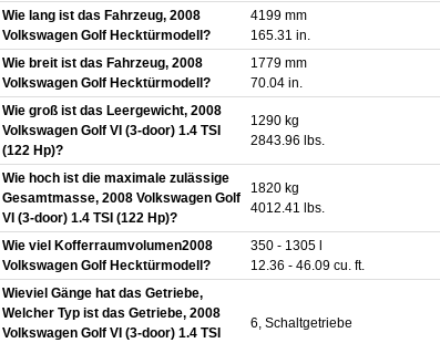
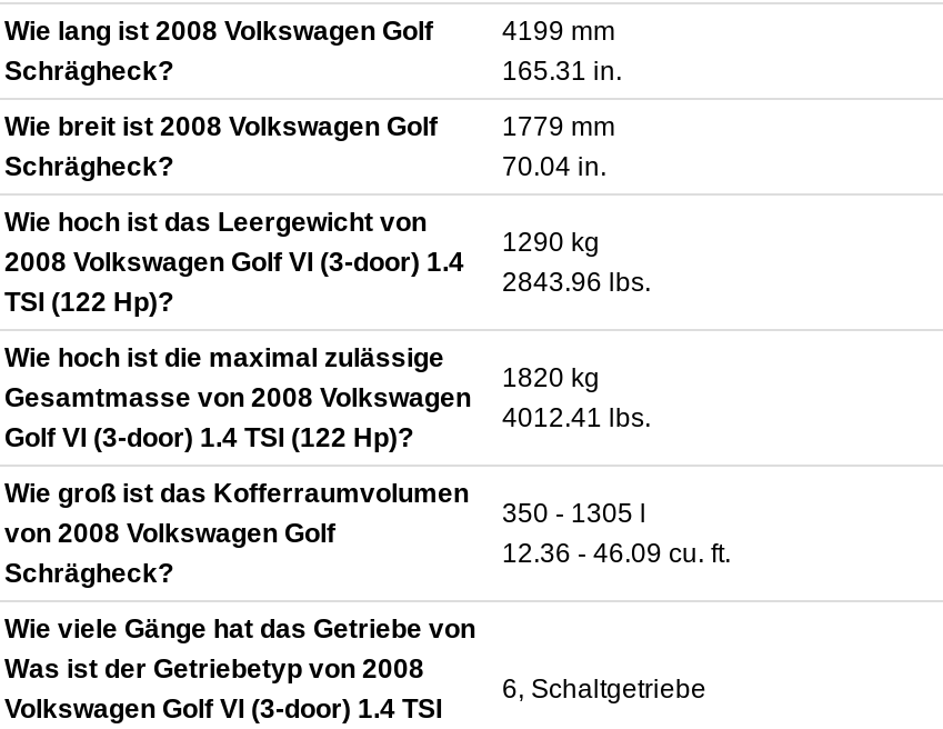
- Wie lang ist das Fahrzeug, 2008
- Volkswagen Golf Hecktürmodell?
+ Wie lang ist 2008 Volkswagen Golf
+ Schrägheck?

- Wie breit ist das Fahrzeug, 2008
- Volkswagen Golf Hecktürmodell?
+ Wie breit ist 2008 Volkswagen Golf
+ Schrägheck?

- Wie groß ist das Leergewicht, 2008
- Volkswagen Golf VI (3-door) 1.4 TSI
- (122 Hp)?
+ Wie hoch ist das Leergewicht von
+ 2008 Volkswagen Golf VI (3-door) 1.4
+ TSI (122 Hp)?

- Wie hoch ist die maximale zulässige
- Gesamtmasse, 2008 Volkswagen Golf
- VI (3-door) 1.4 TSI (122 Hp)?
+ Wie hoch ist die maximal zulässige
+ Gesamtmasse von 2008 Volkswagen
+ Golf VI (3-door) 1.4 TSI (122 Hp)?

- Wie viel Kofferraumvolumen2008
- Volkswagen Golf Hecktürmodell?
+ Wie groß ist das Kofferraumvolumen
+ von 2008 Volkswagen Golf
+ Schrägheck?

- Wieviel Gänge hat das Getriebe,
- Welcher Typ ist das Getriebe, 2008
+ Wie viele Gänge hat das Getriebe von
+ Was ist der Getriebetyp von 2008
